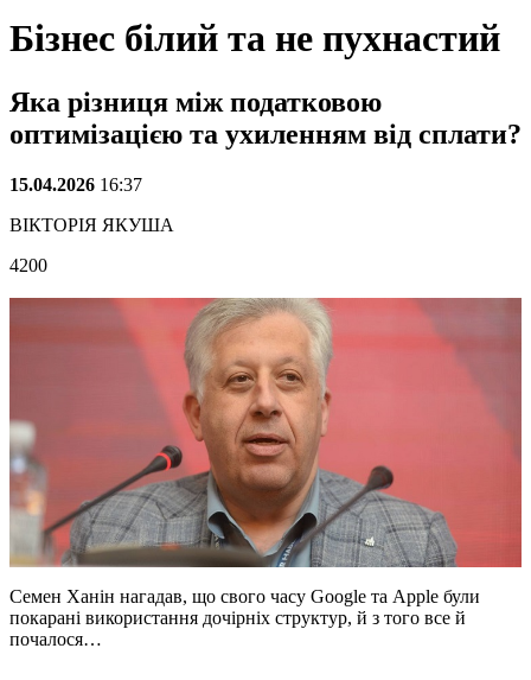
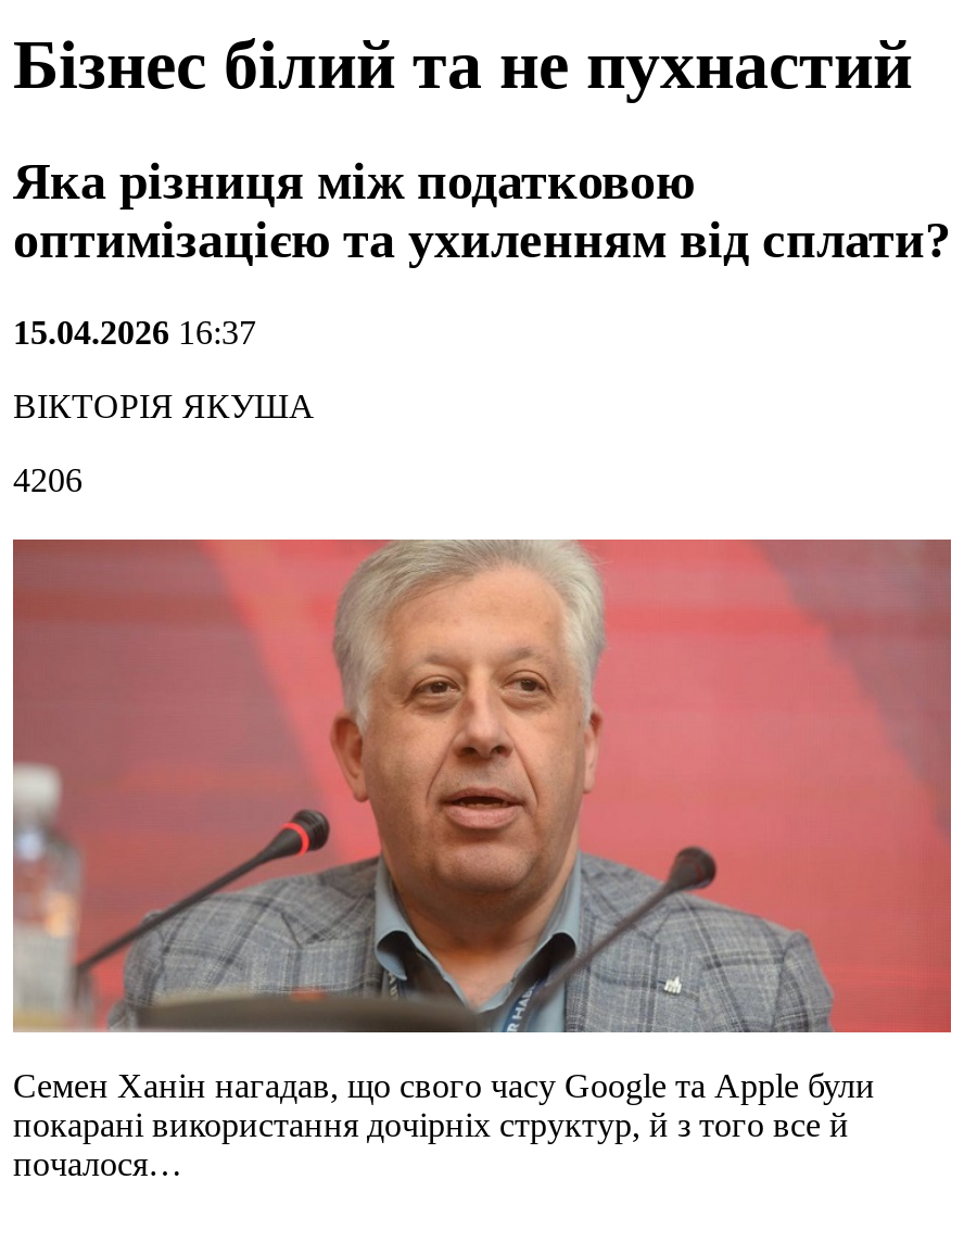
- 4200
+ 4206
